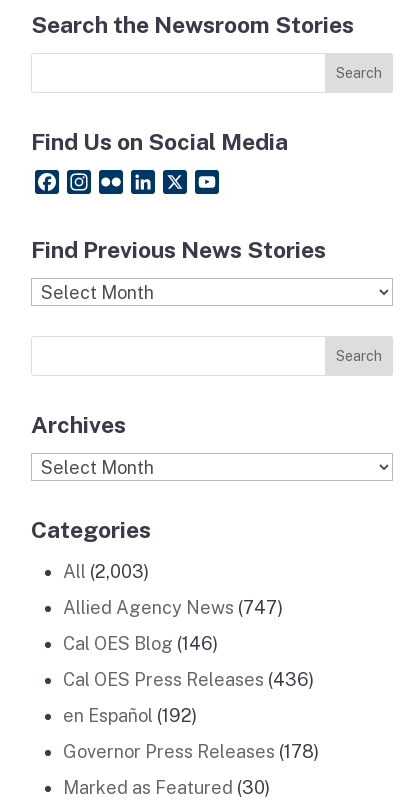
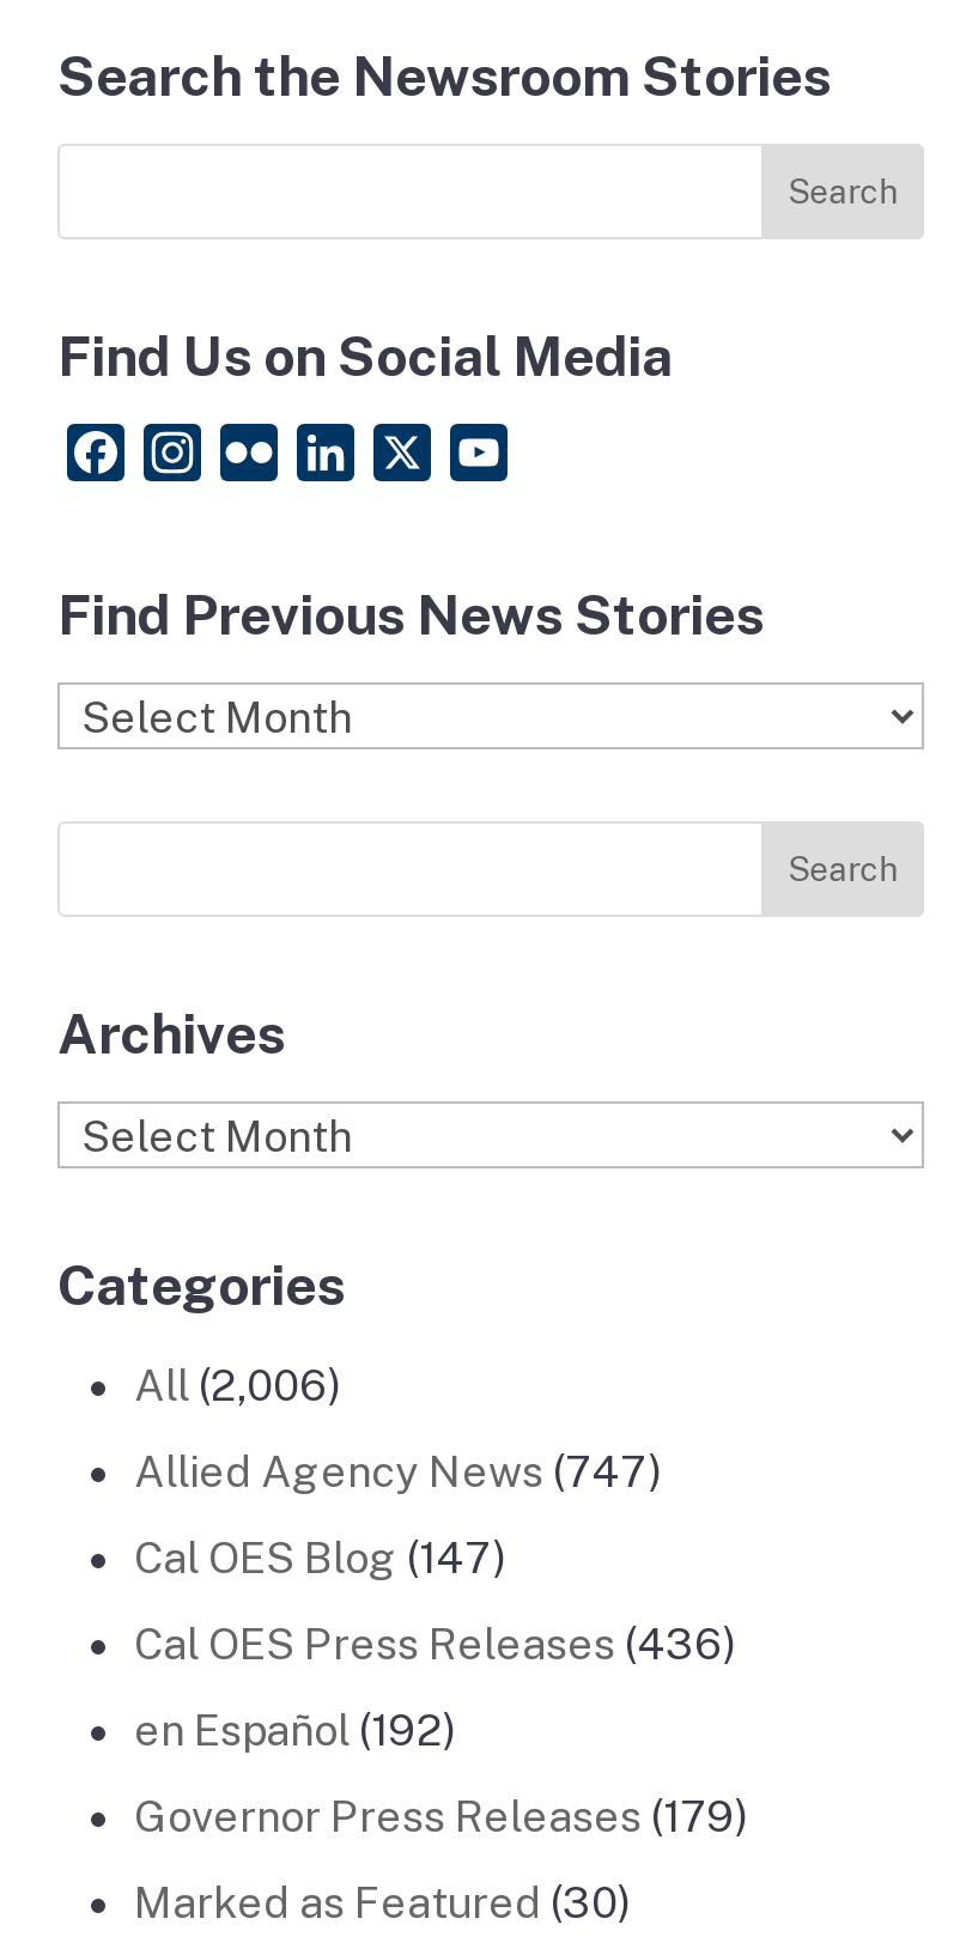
- All (2,003)
+ All (2,006)

- Cal OES Blog (146)
+ Cal OES Blog (147)

- Governor Press Releases (178)
+ Governor Press Releases (179)
